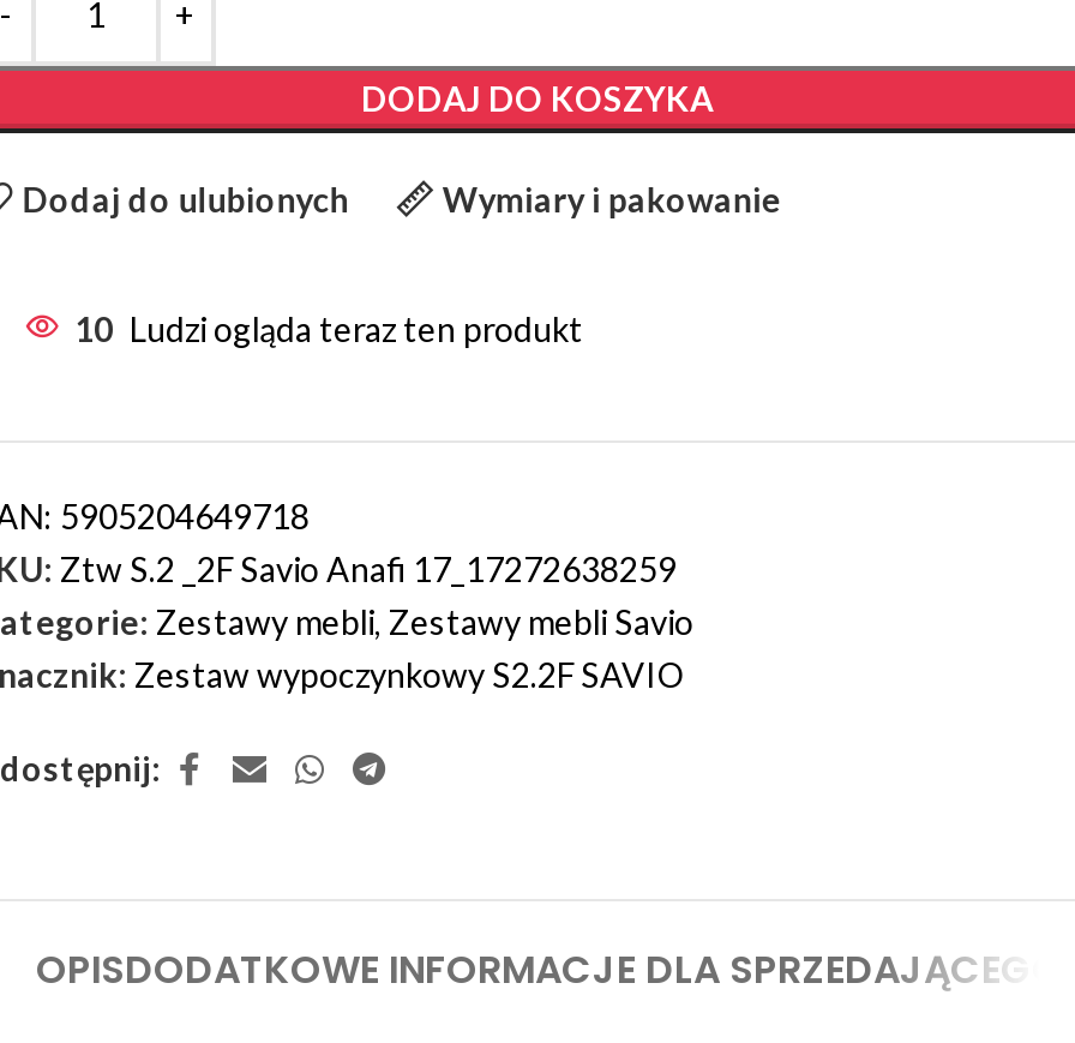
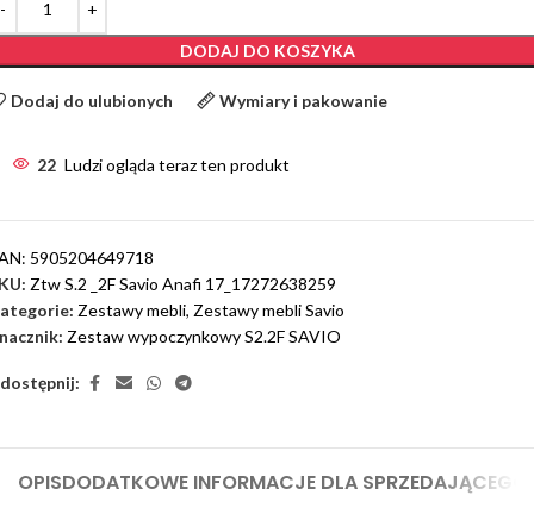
- 10 Ludzi ogląda teraz ten produkt
+ 22 Ludzi ogląda teraz ten produkt
